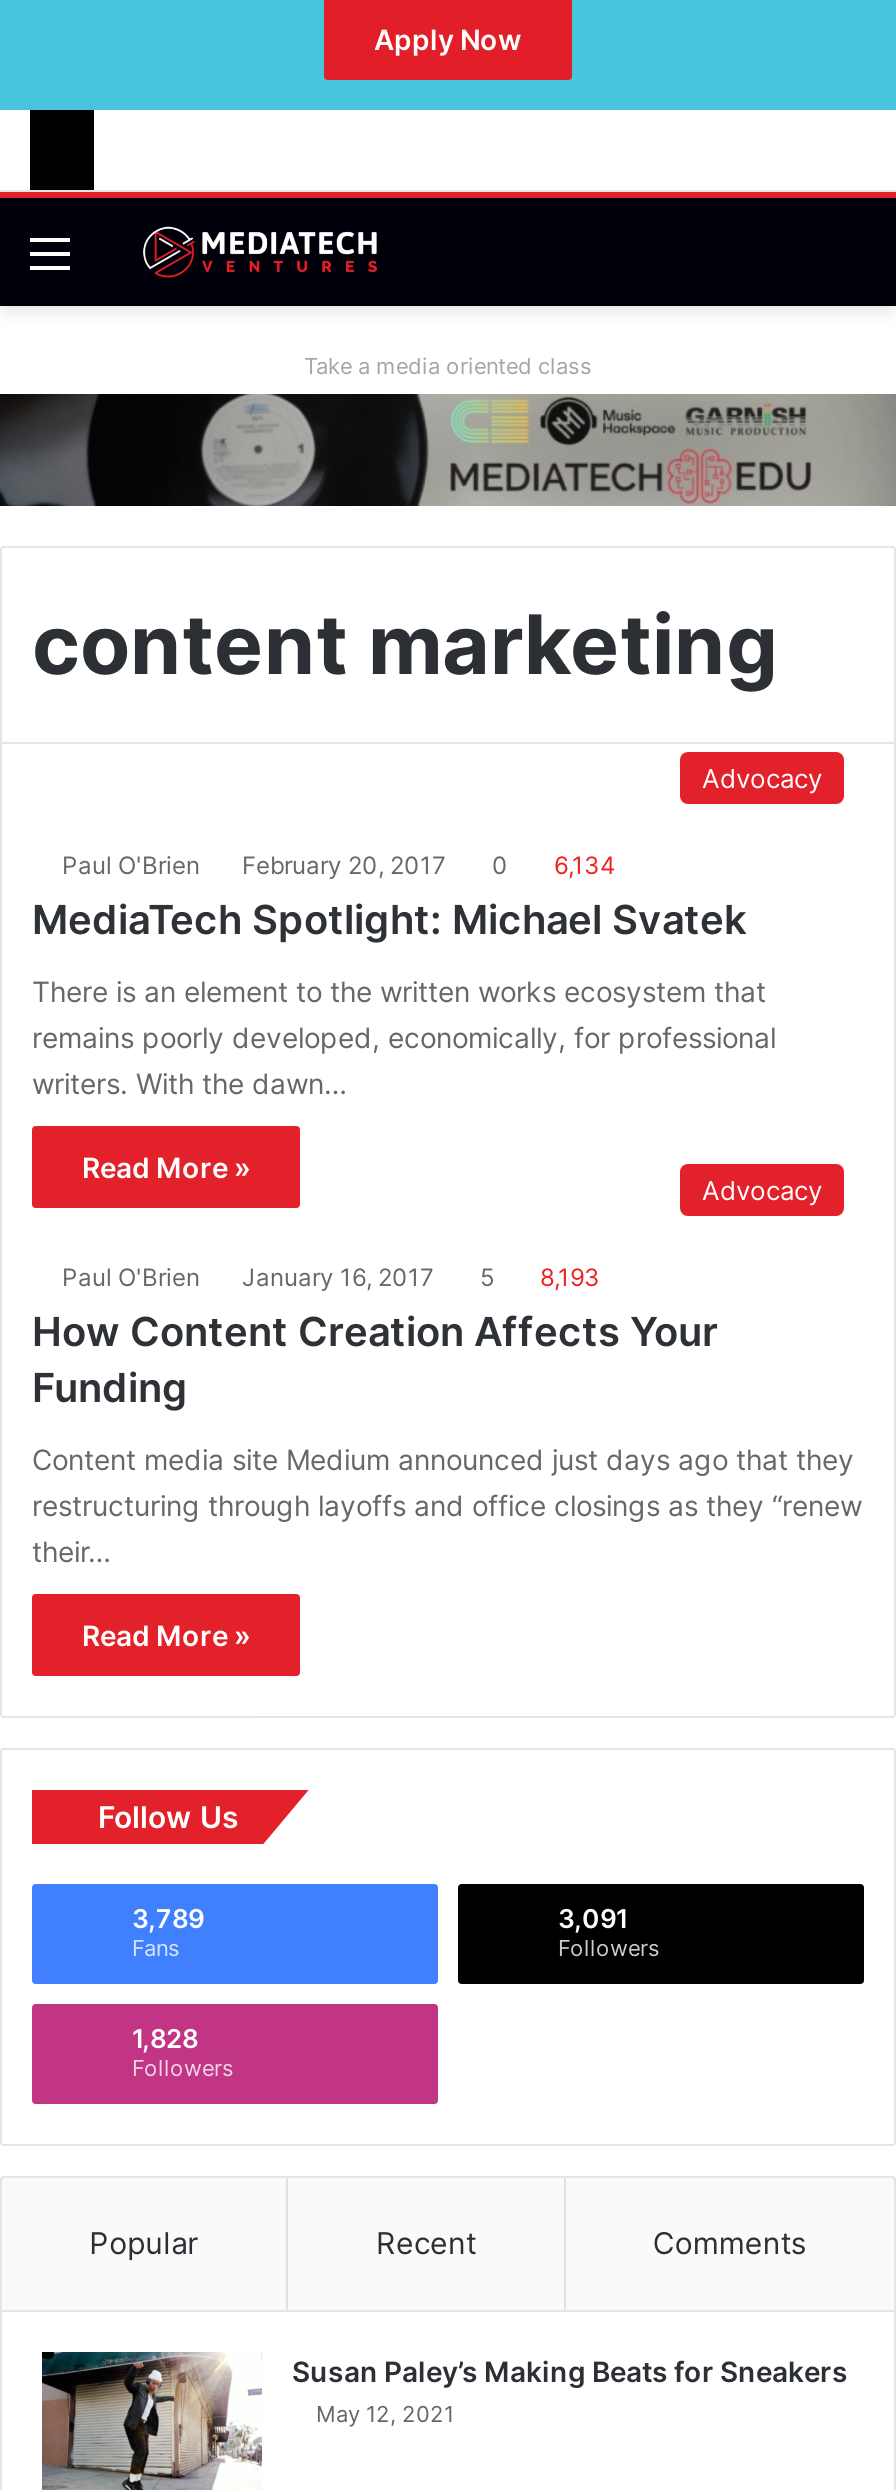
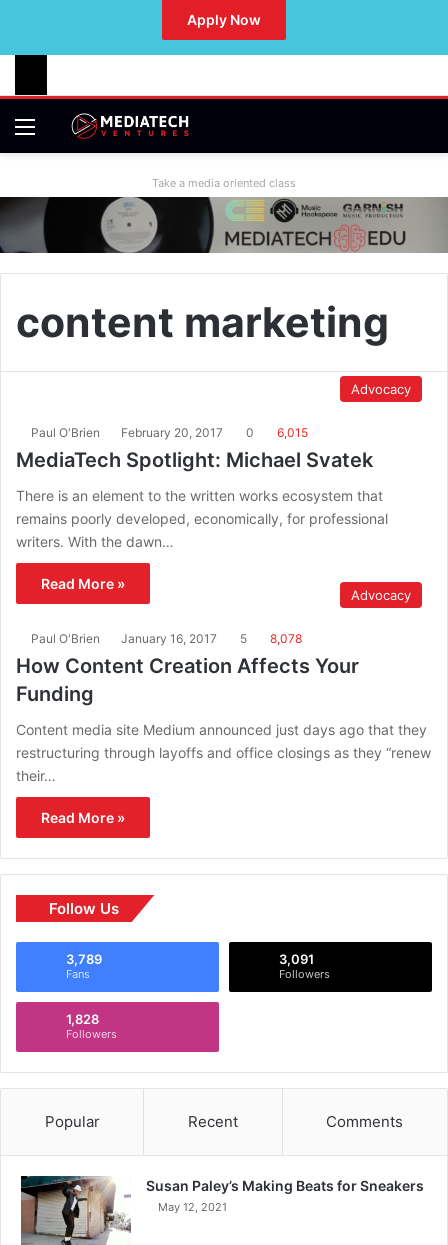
- Paul O'Brien February 20, 2017 0 6,134
+ Paul O'Brien February 20, 2017 0 6,015

- Paul O'Brien January 16, 2017 5 8,193
+ Paul O'Brien January 16, 2017 5 8,078
